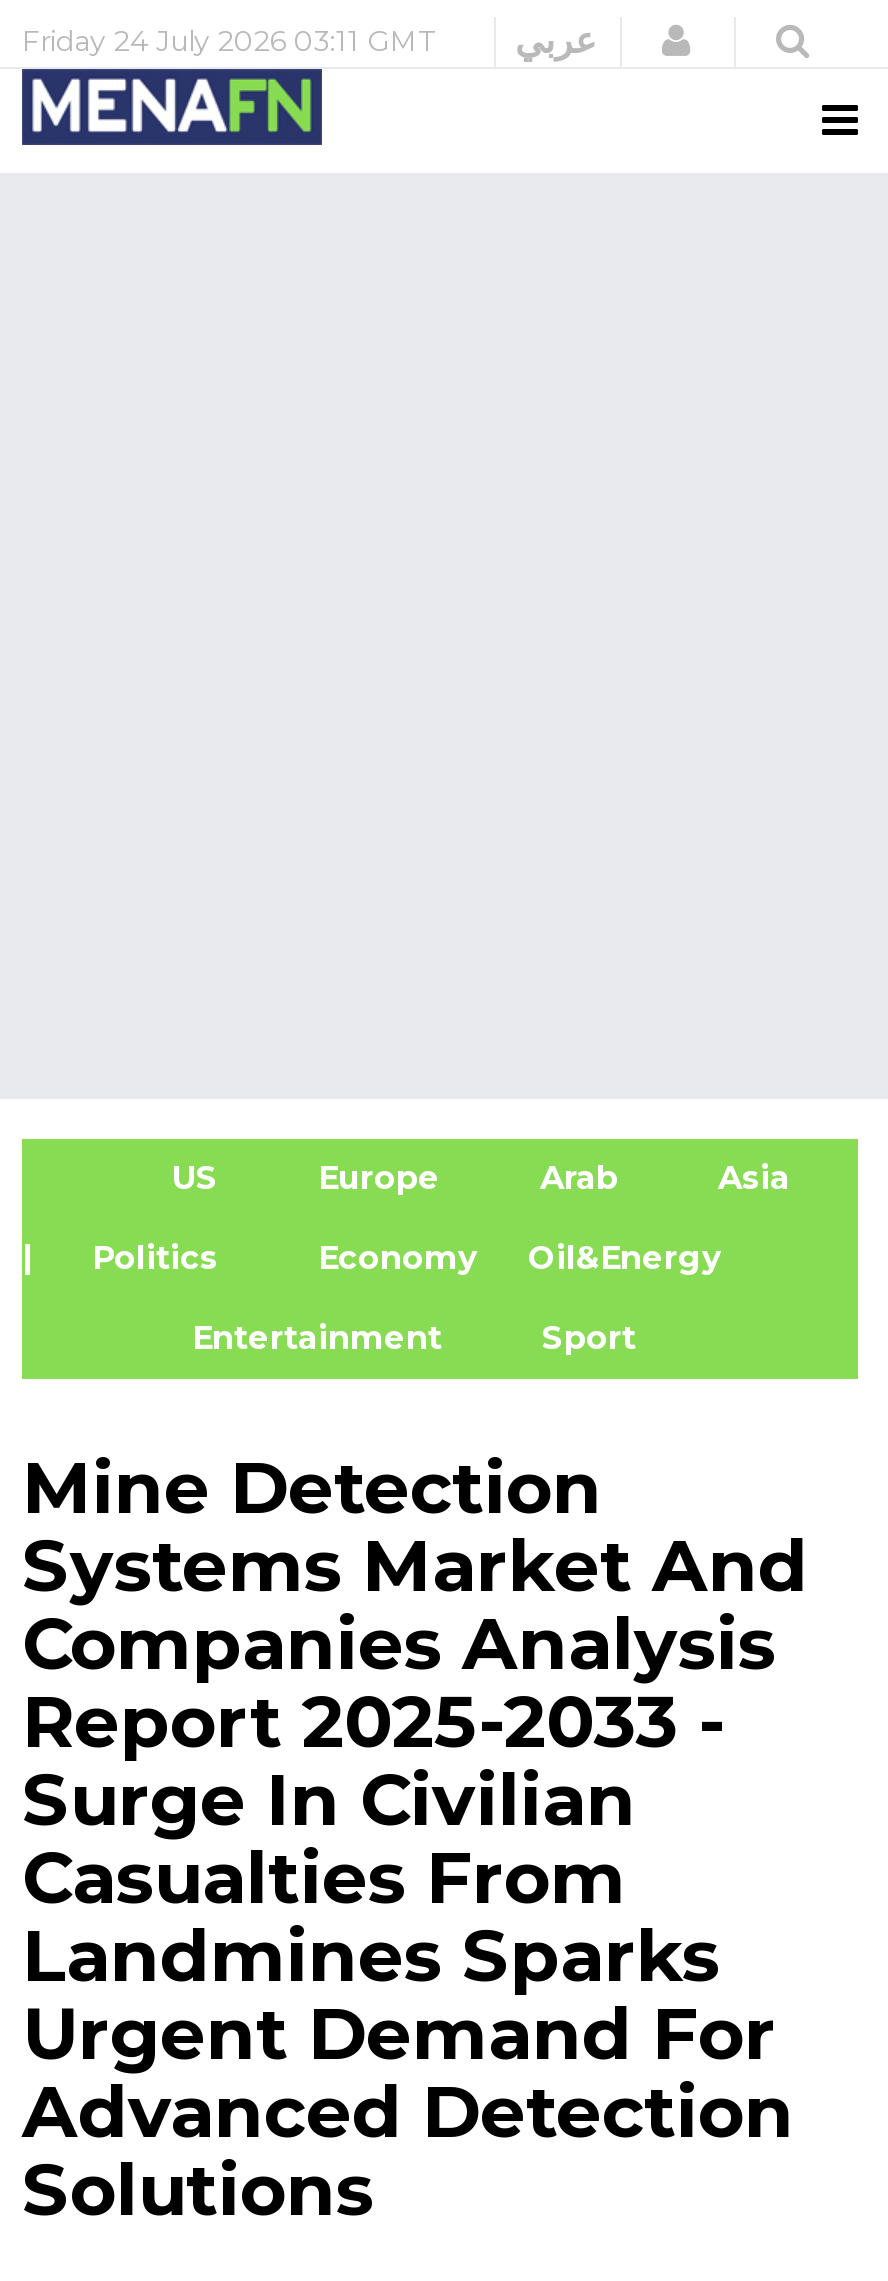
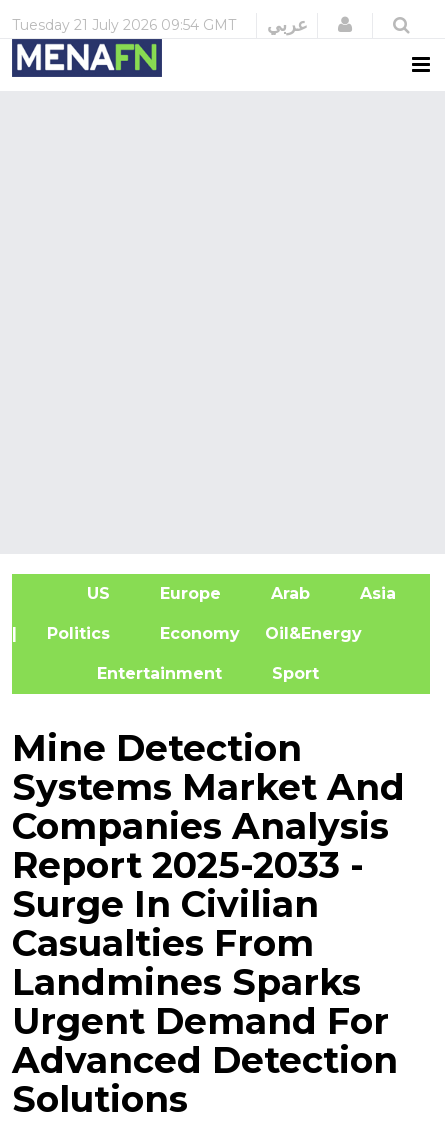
- Friday 24 July 2026 03:11 GMT
+ Tuesday 21 July 2026 09:54 GMT
